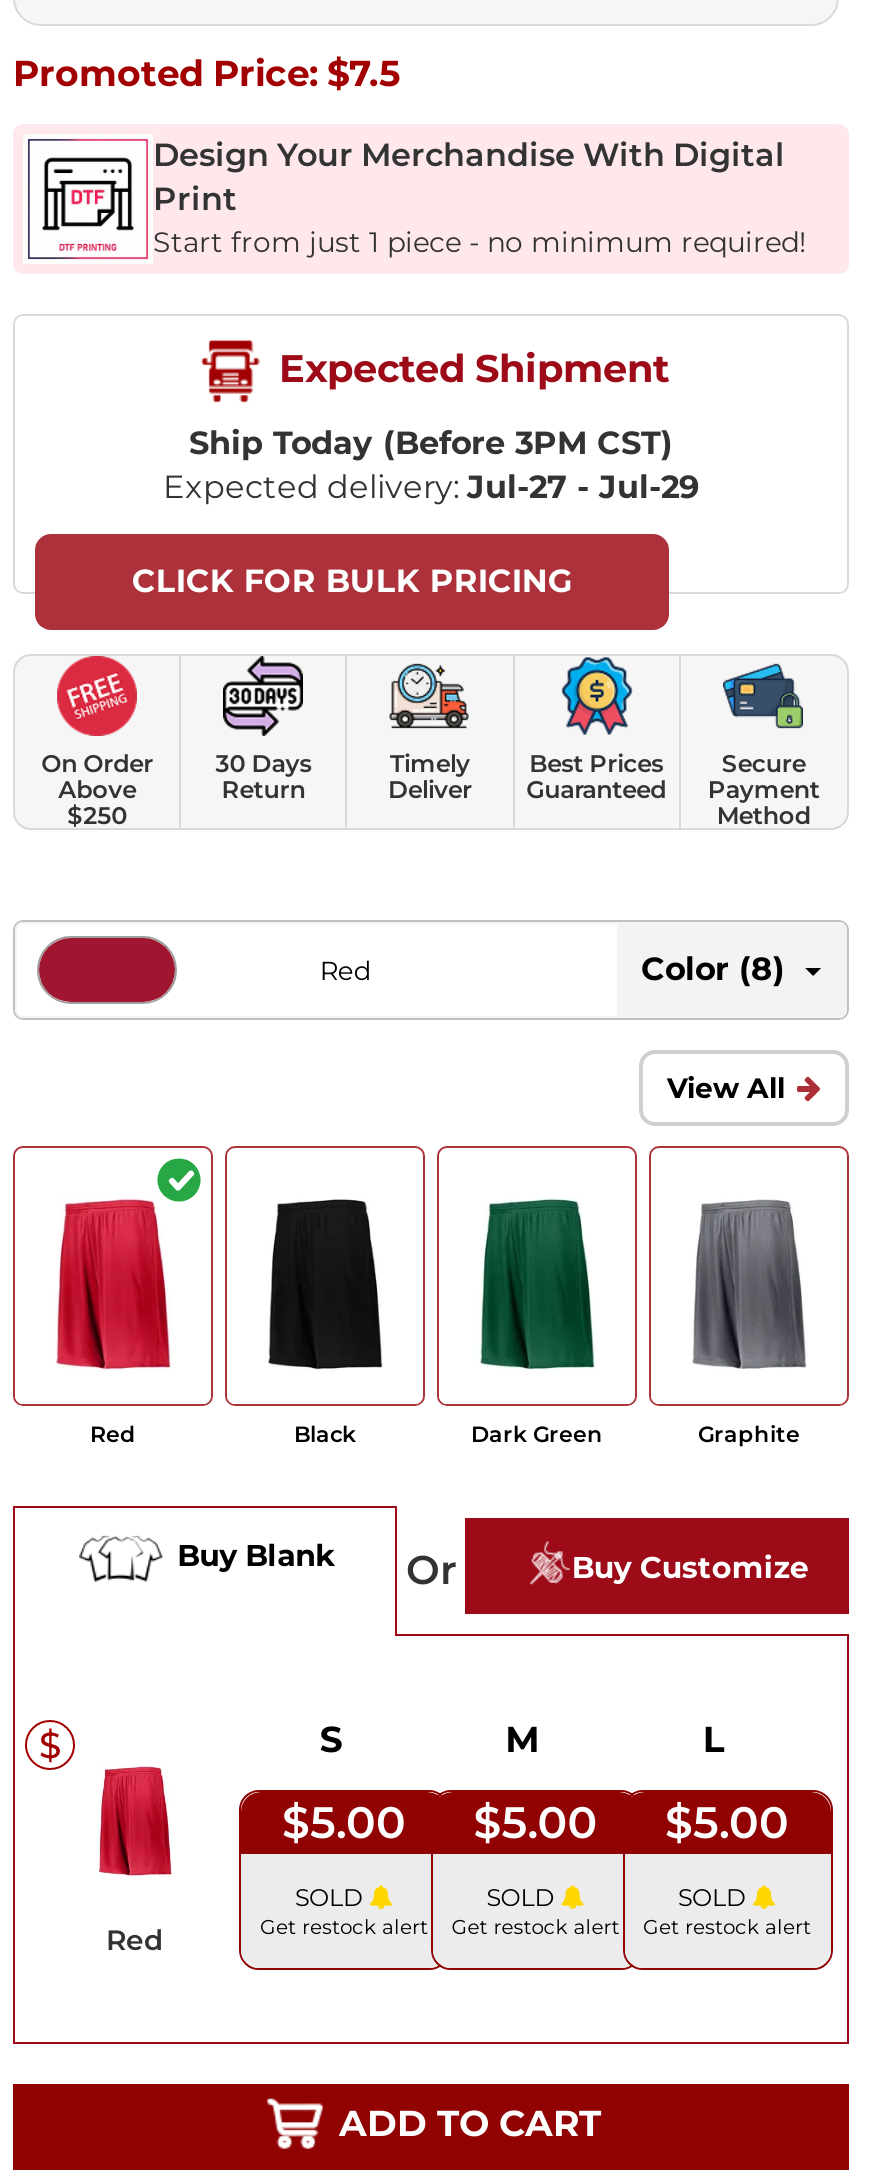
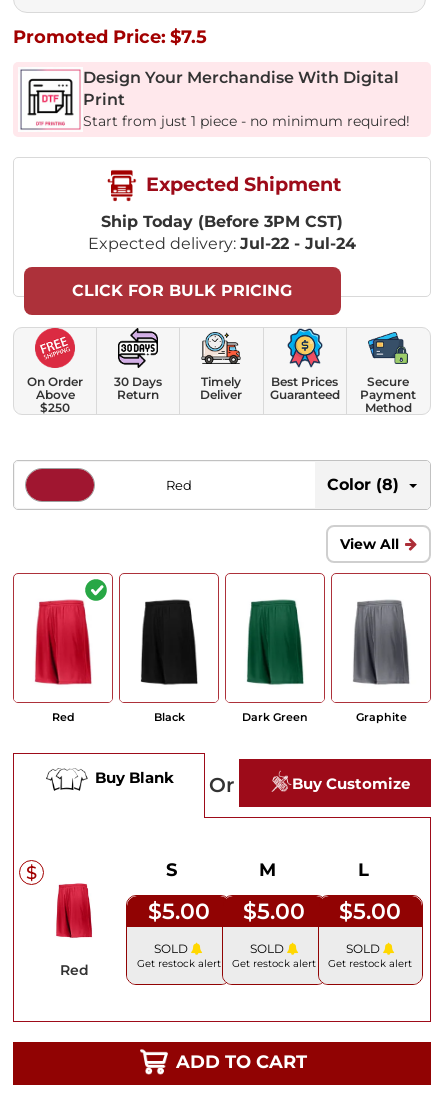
- Expected delivery: Jul-27 - Jul-29
+ Expected delivery: Jul-22 - Jul-24
